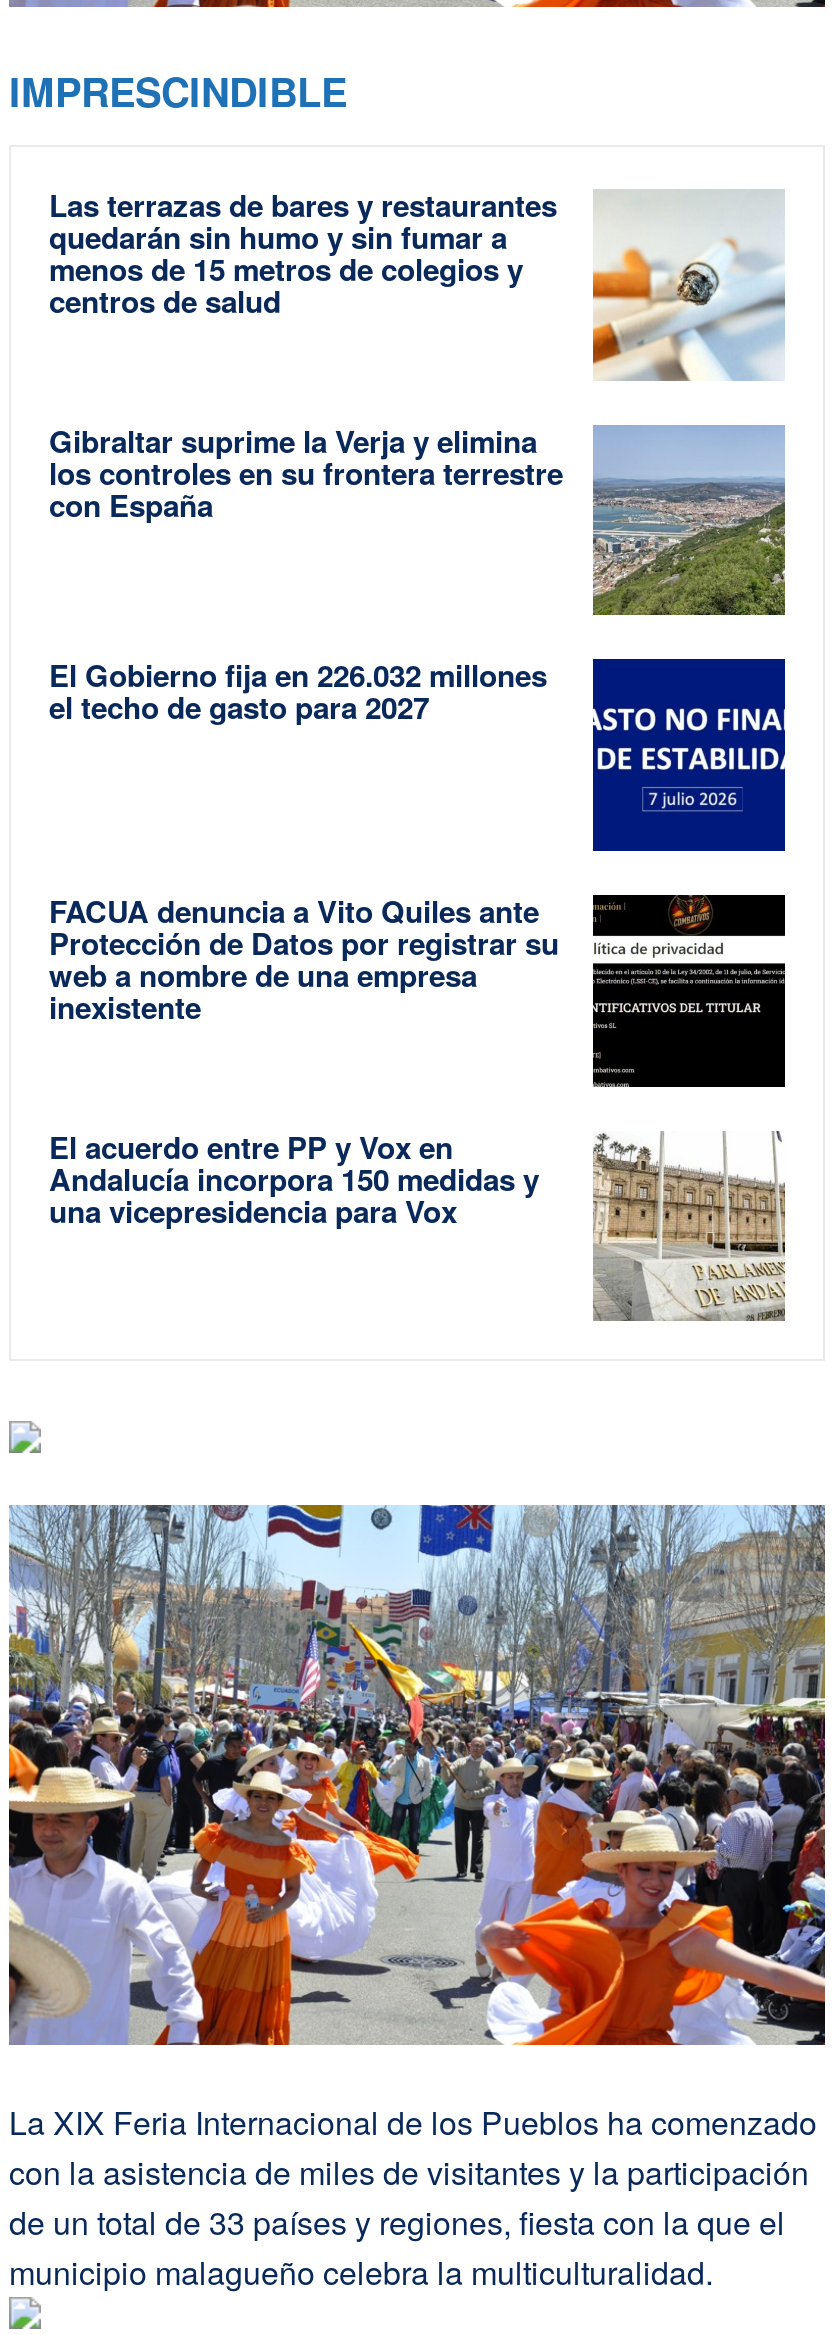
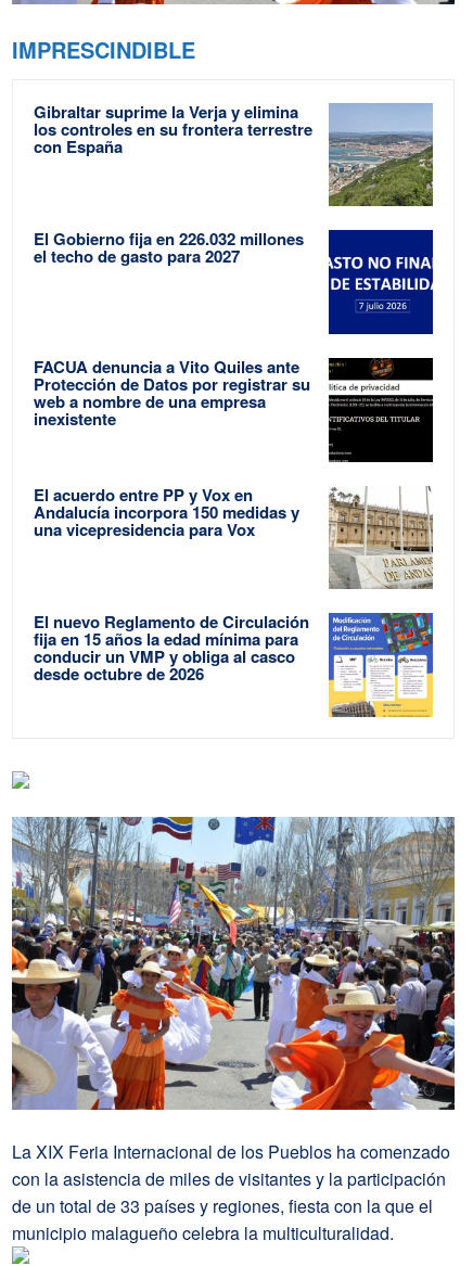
- [image]
- Las terrazas de bares y restaurantes
- quedarán sin humo y sin fumar a
- menos de 15 metros de colegios y
- centros de salud

moved up: [image] | Gibraltar suprime la Verja y elimina | los controles en su frontera terrestre | ... | Andalucía incorpora 150 medidas y | una vicepresidencia para Vox

+ [image]
+ El nuevo Reglamento de Circulación
+ fija en 15 años la edad mínima para
+ conducir un VMP y obliga al casco
+ desde octubre de 2026
